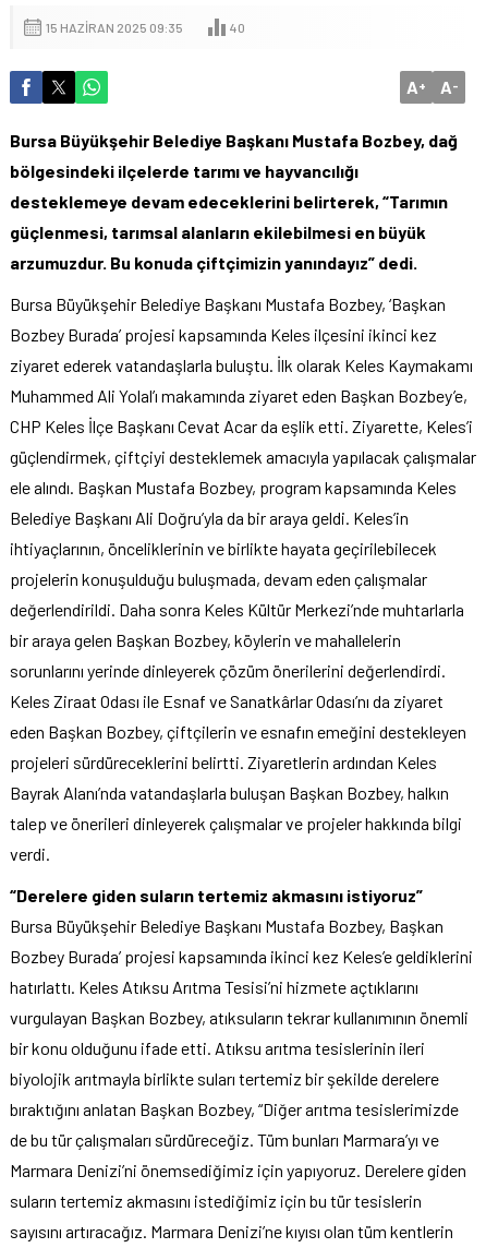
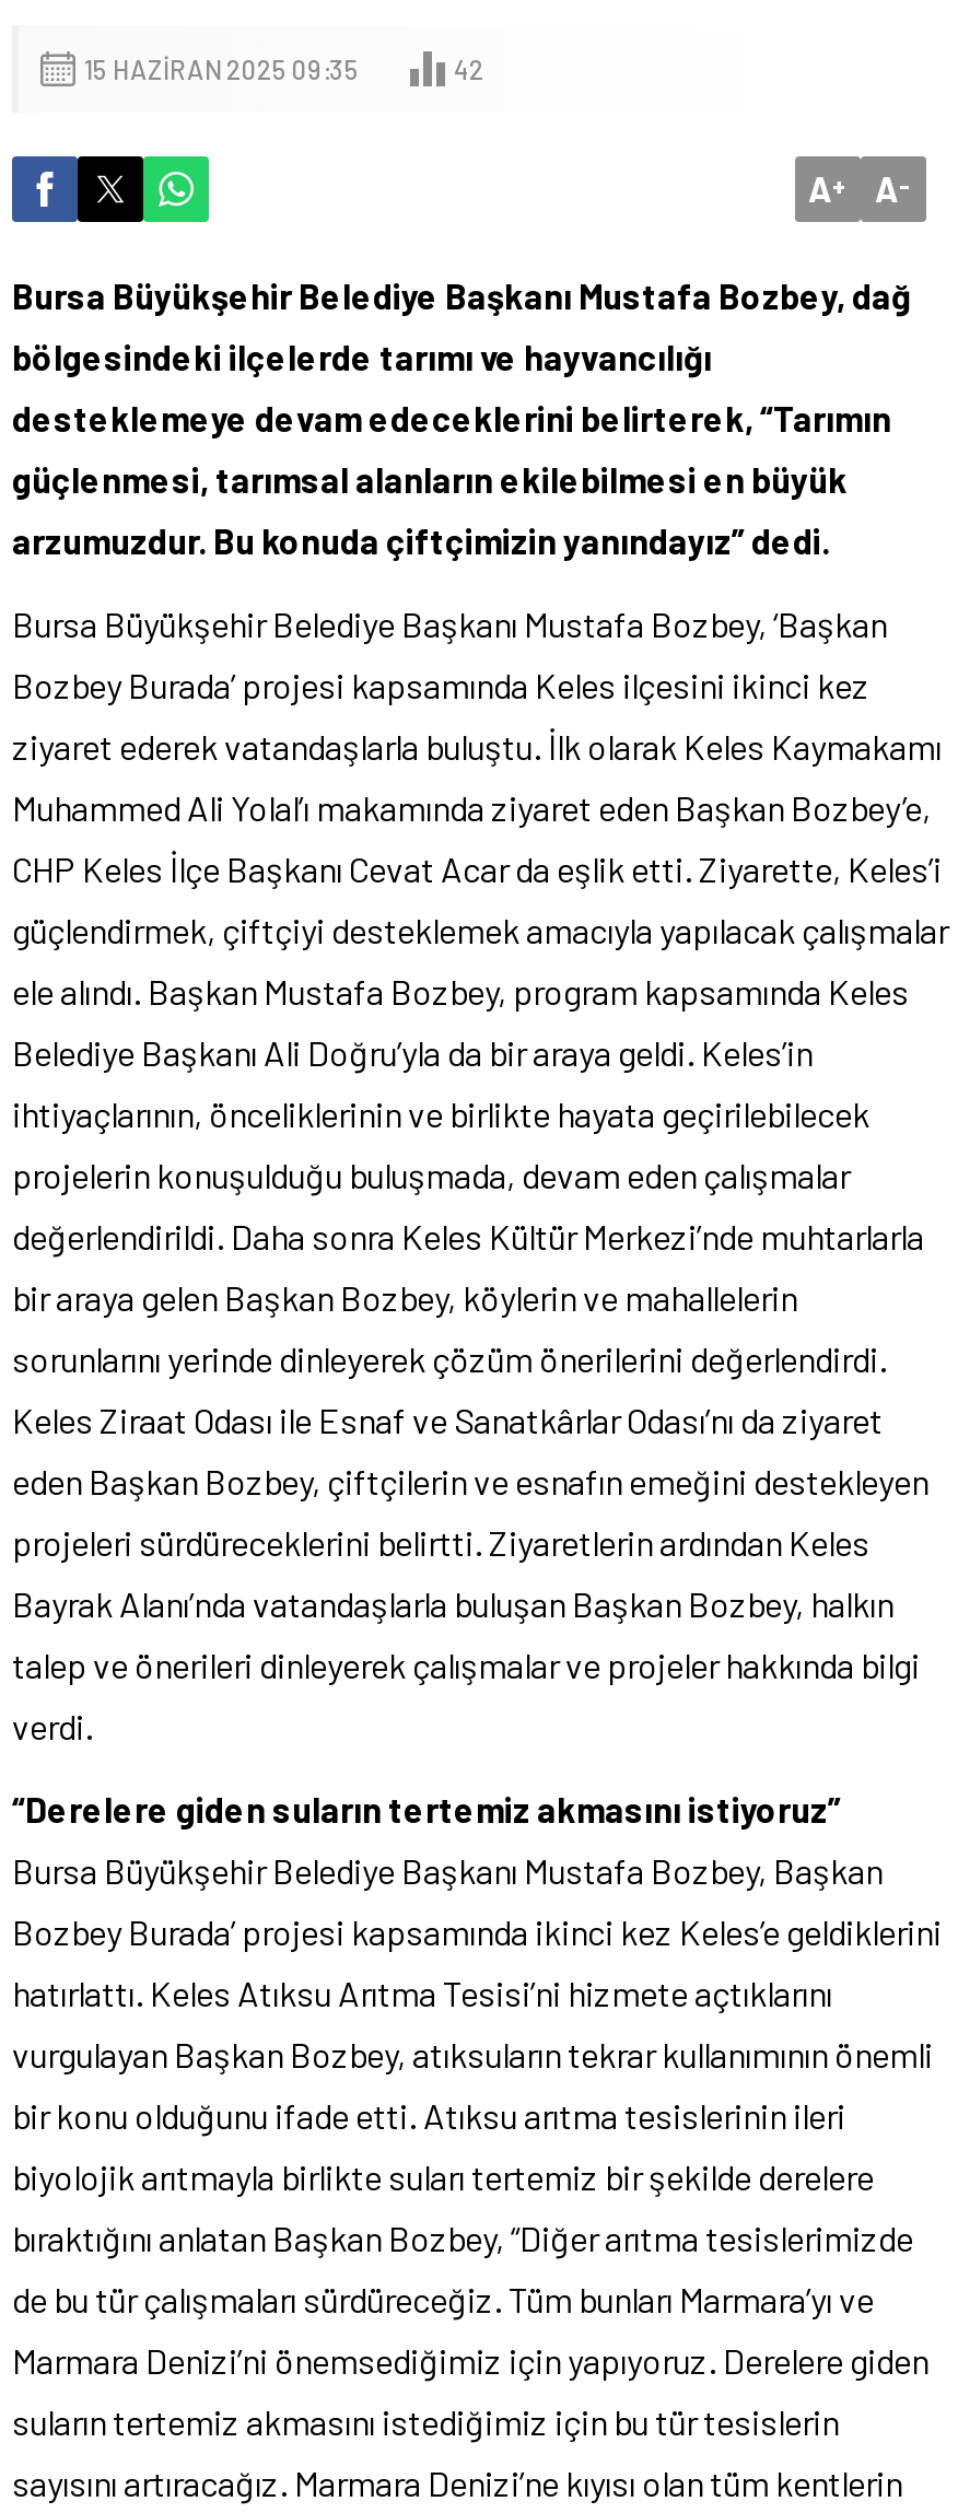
- 40
+ 42
